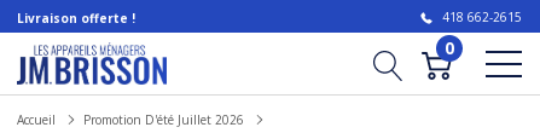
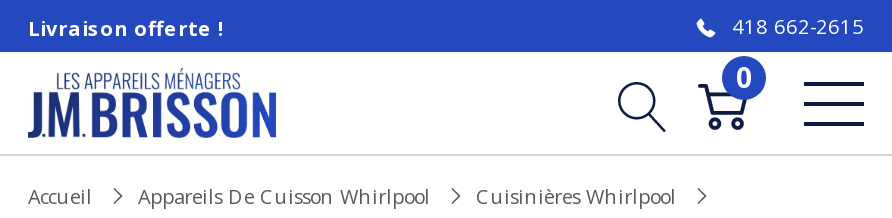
- Promotion D'été Juillet 2026
+ Appareils De Cuisson Whirlpool
+ Cuisinières Whirlpool
